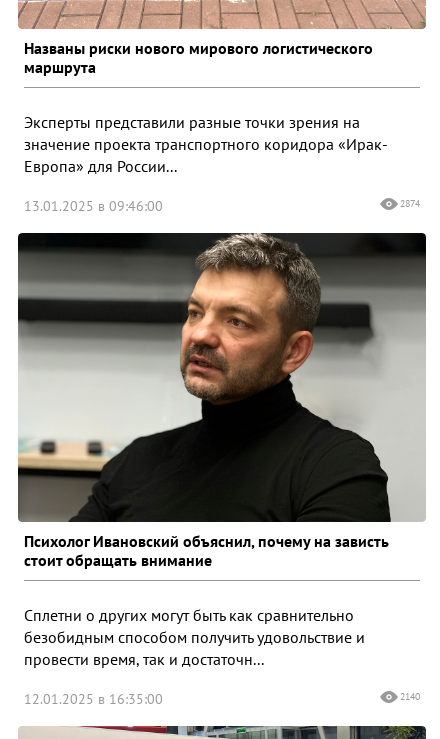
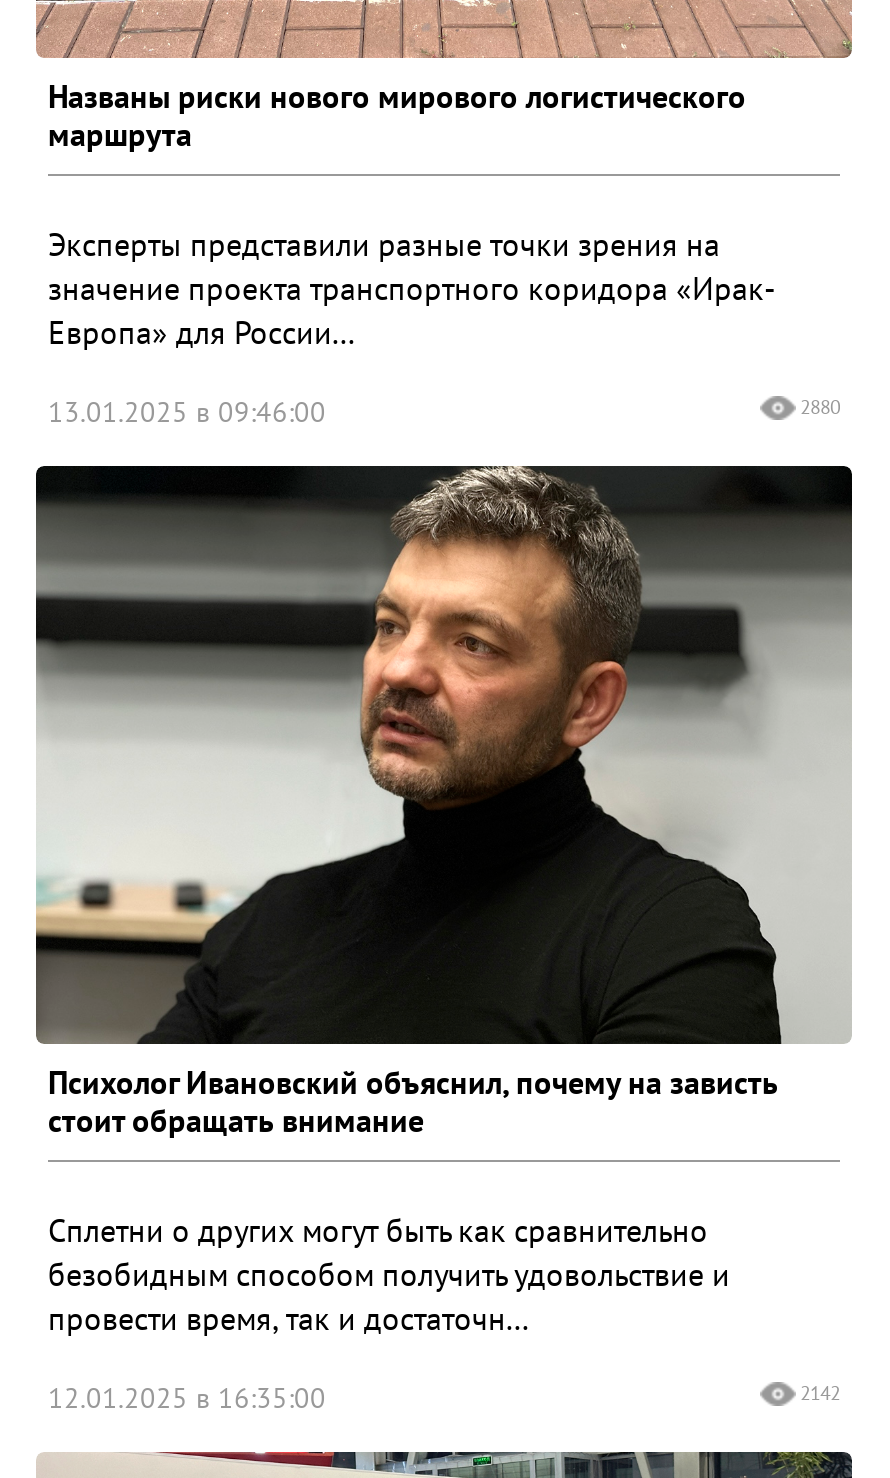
- 2874
+ 2880

- 2140
+ 2142
